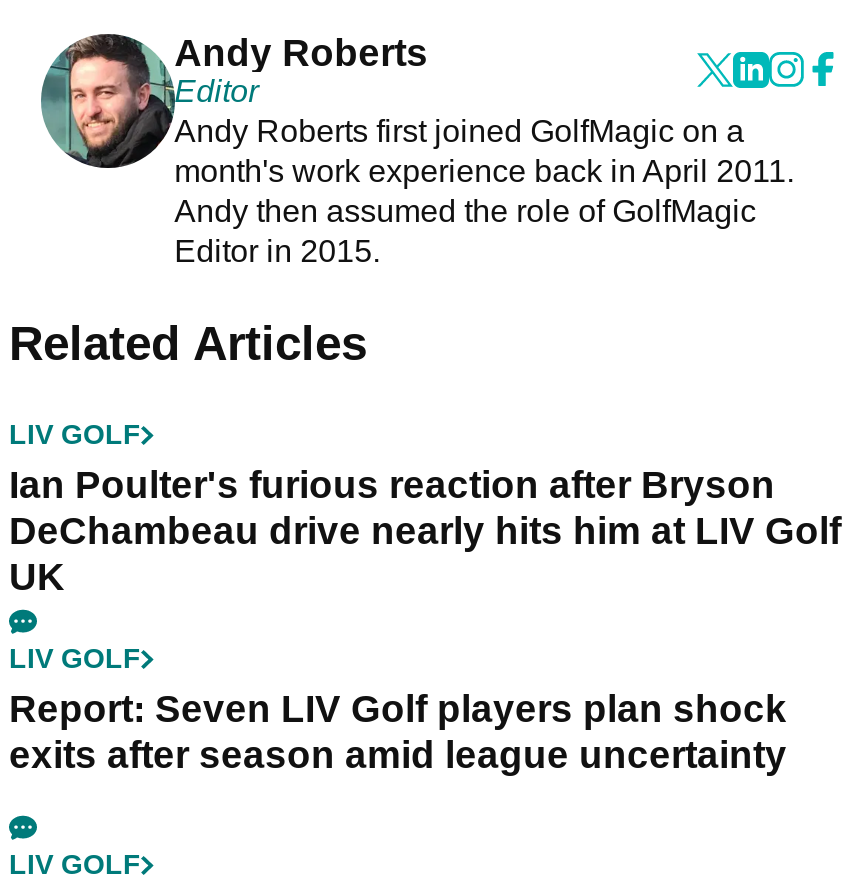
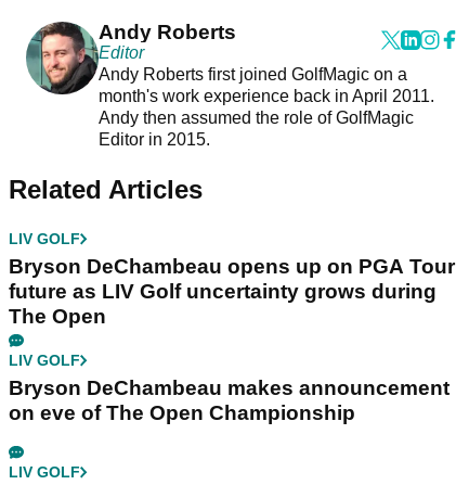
- Ian Poulter's furious reaction after Bryson
- DeChambeau drive nearly hits him at LIV Golf
- UK
+ Bryson DeChambeau opens up on PGA Tour
+ future as LIV Golf uncertainty grows during
+ The Open

- Report: Seven LIV Golf players plan shock
- exits after season amid league uncertainty
+ Bryson DeChambeau makes announcement
+ on eve of The Open Championship
